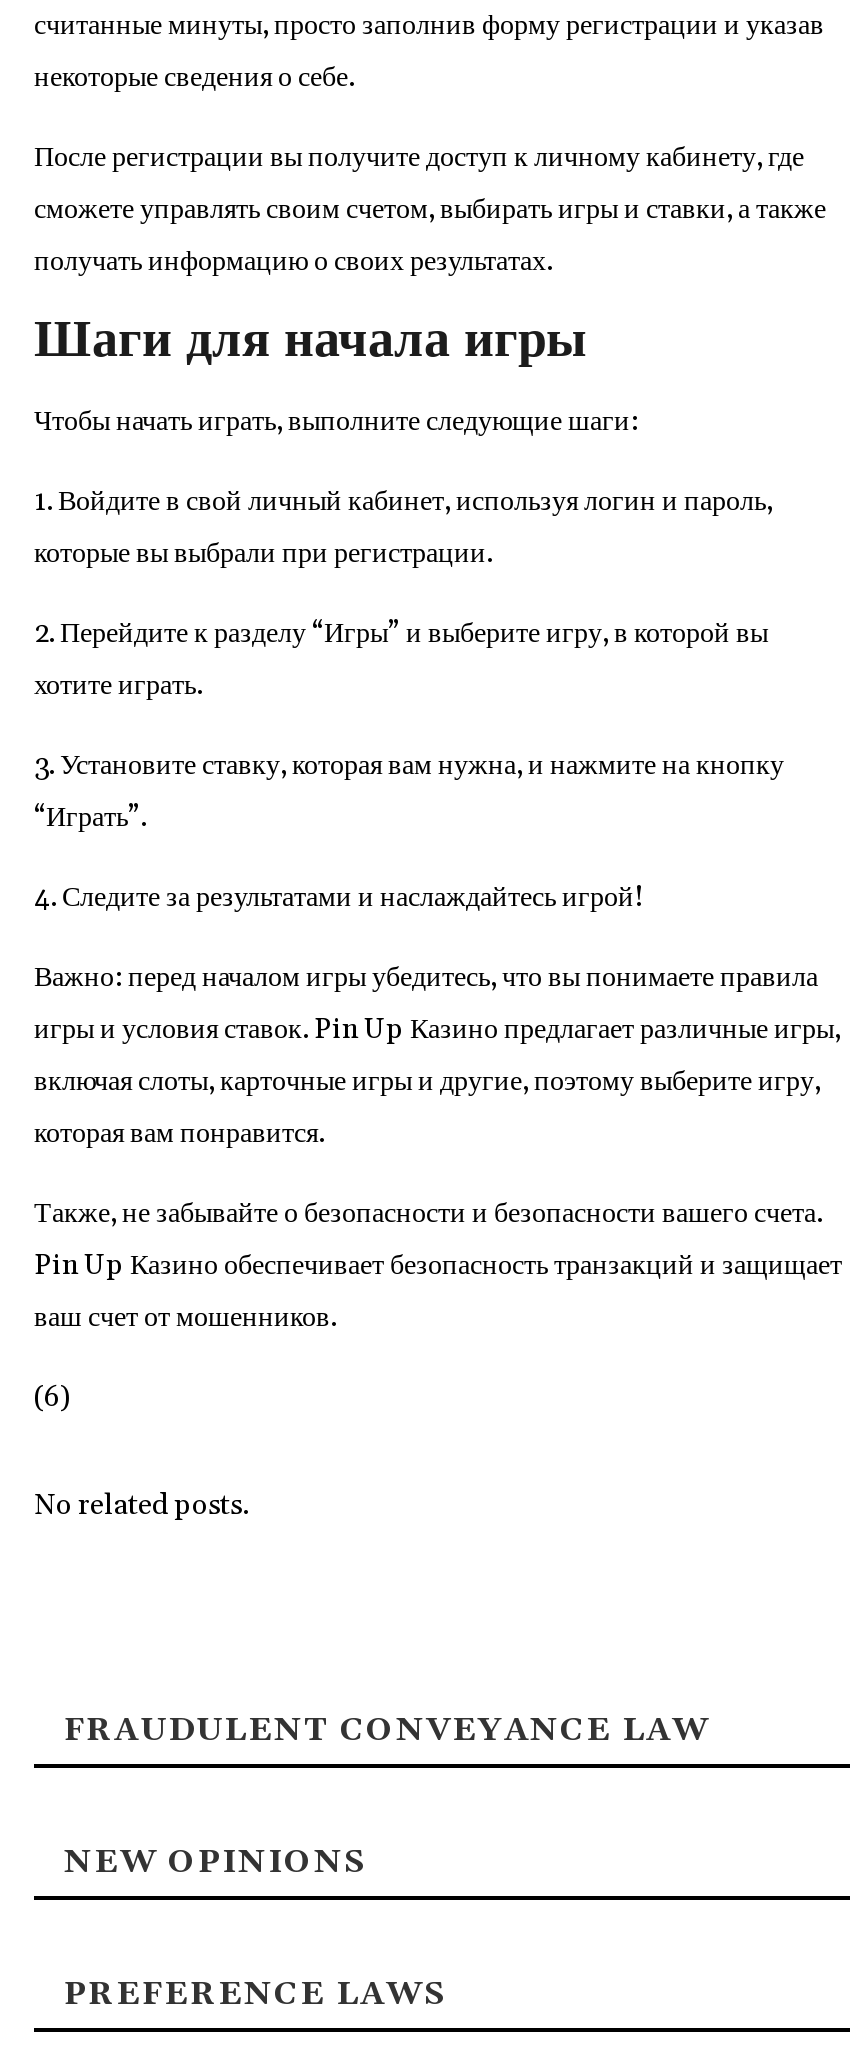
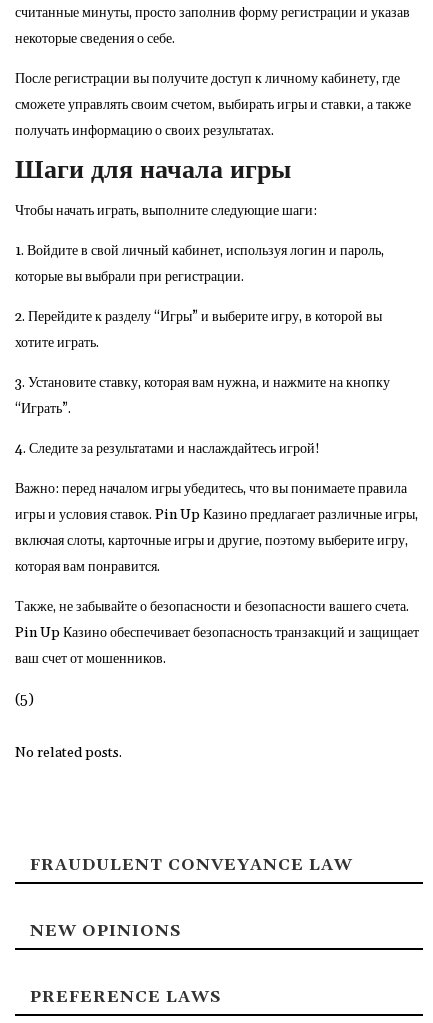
- (6)
+ (5)
